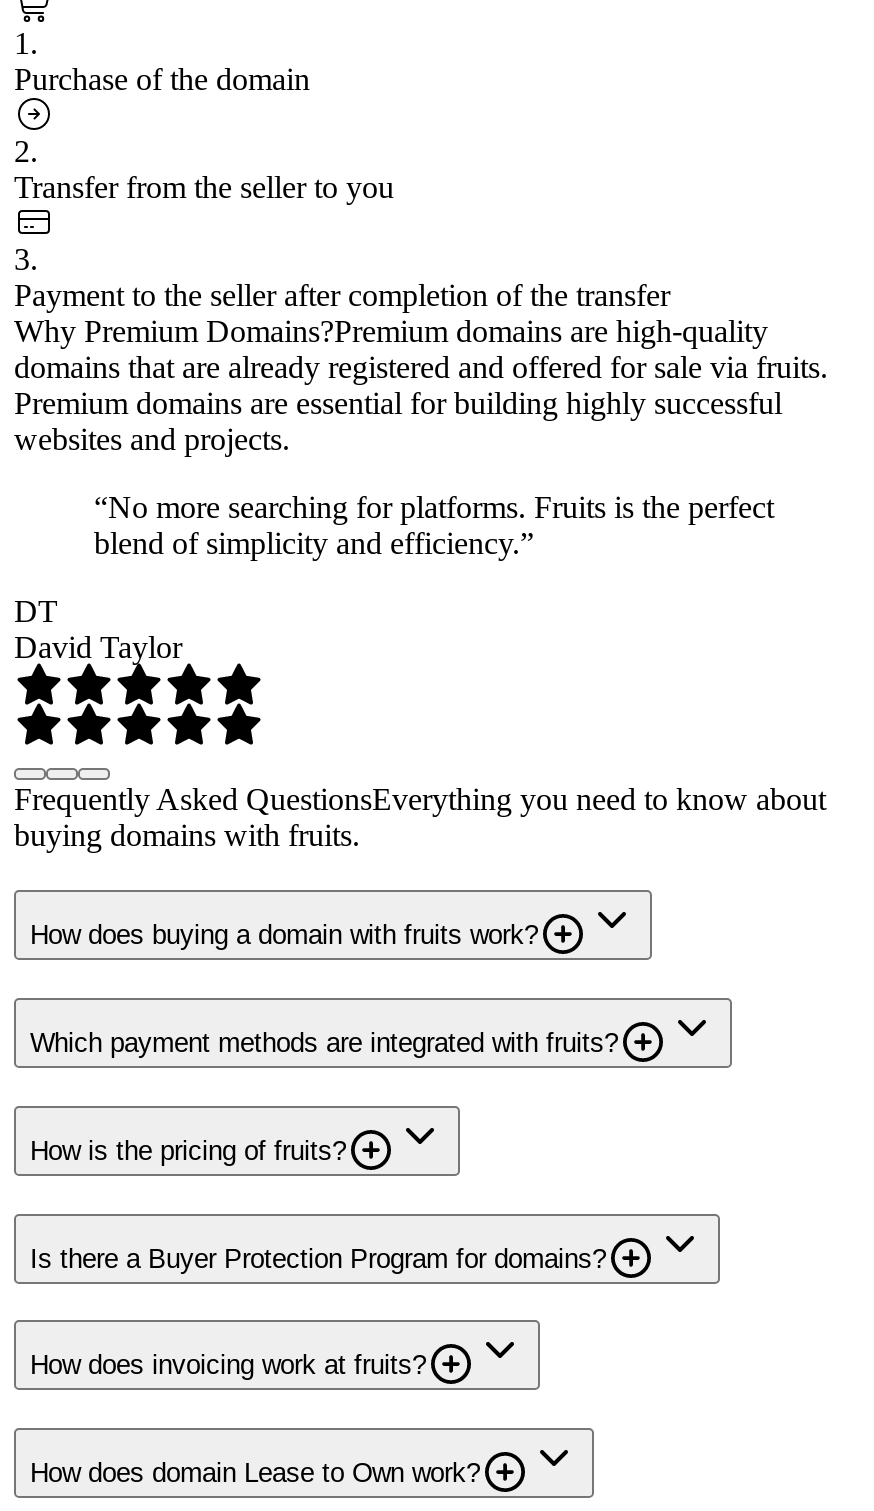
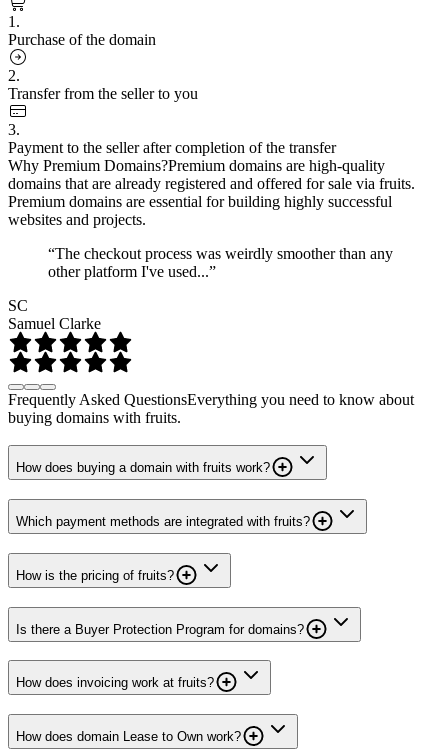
- “No more searching for platforms. Fruits is the perfect
- blend of simplicity and efficiency.”
+ “The checkout process was weirdly smoother than any
+ other platform I've used...”

- DT
- David Taylor
+ SC
+ Samuel Clarke
